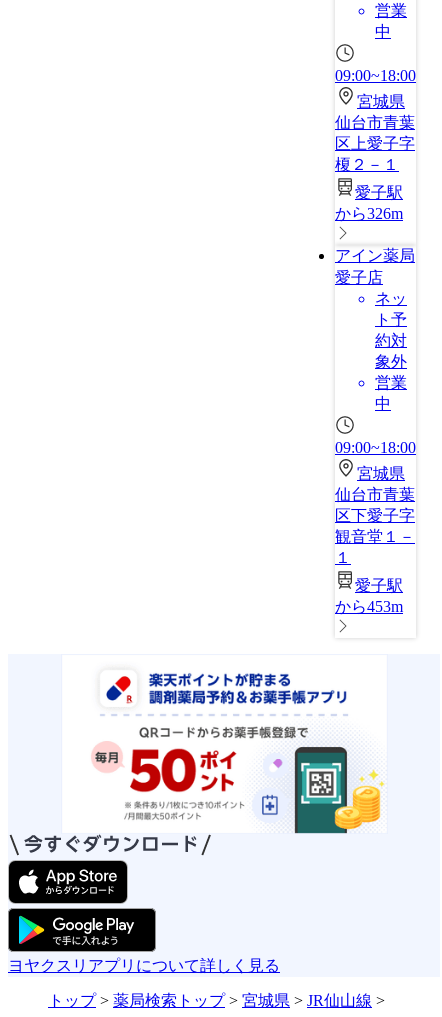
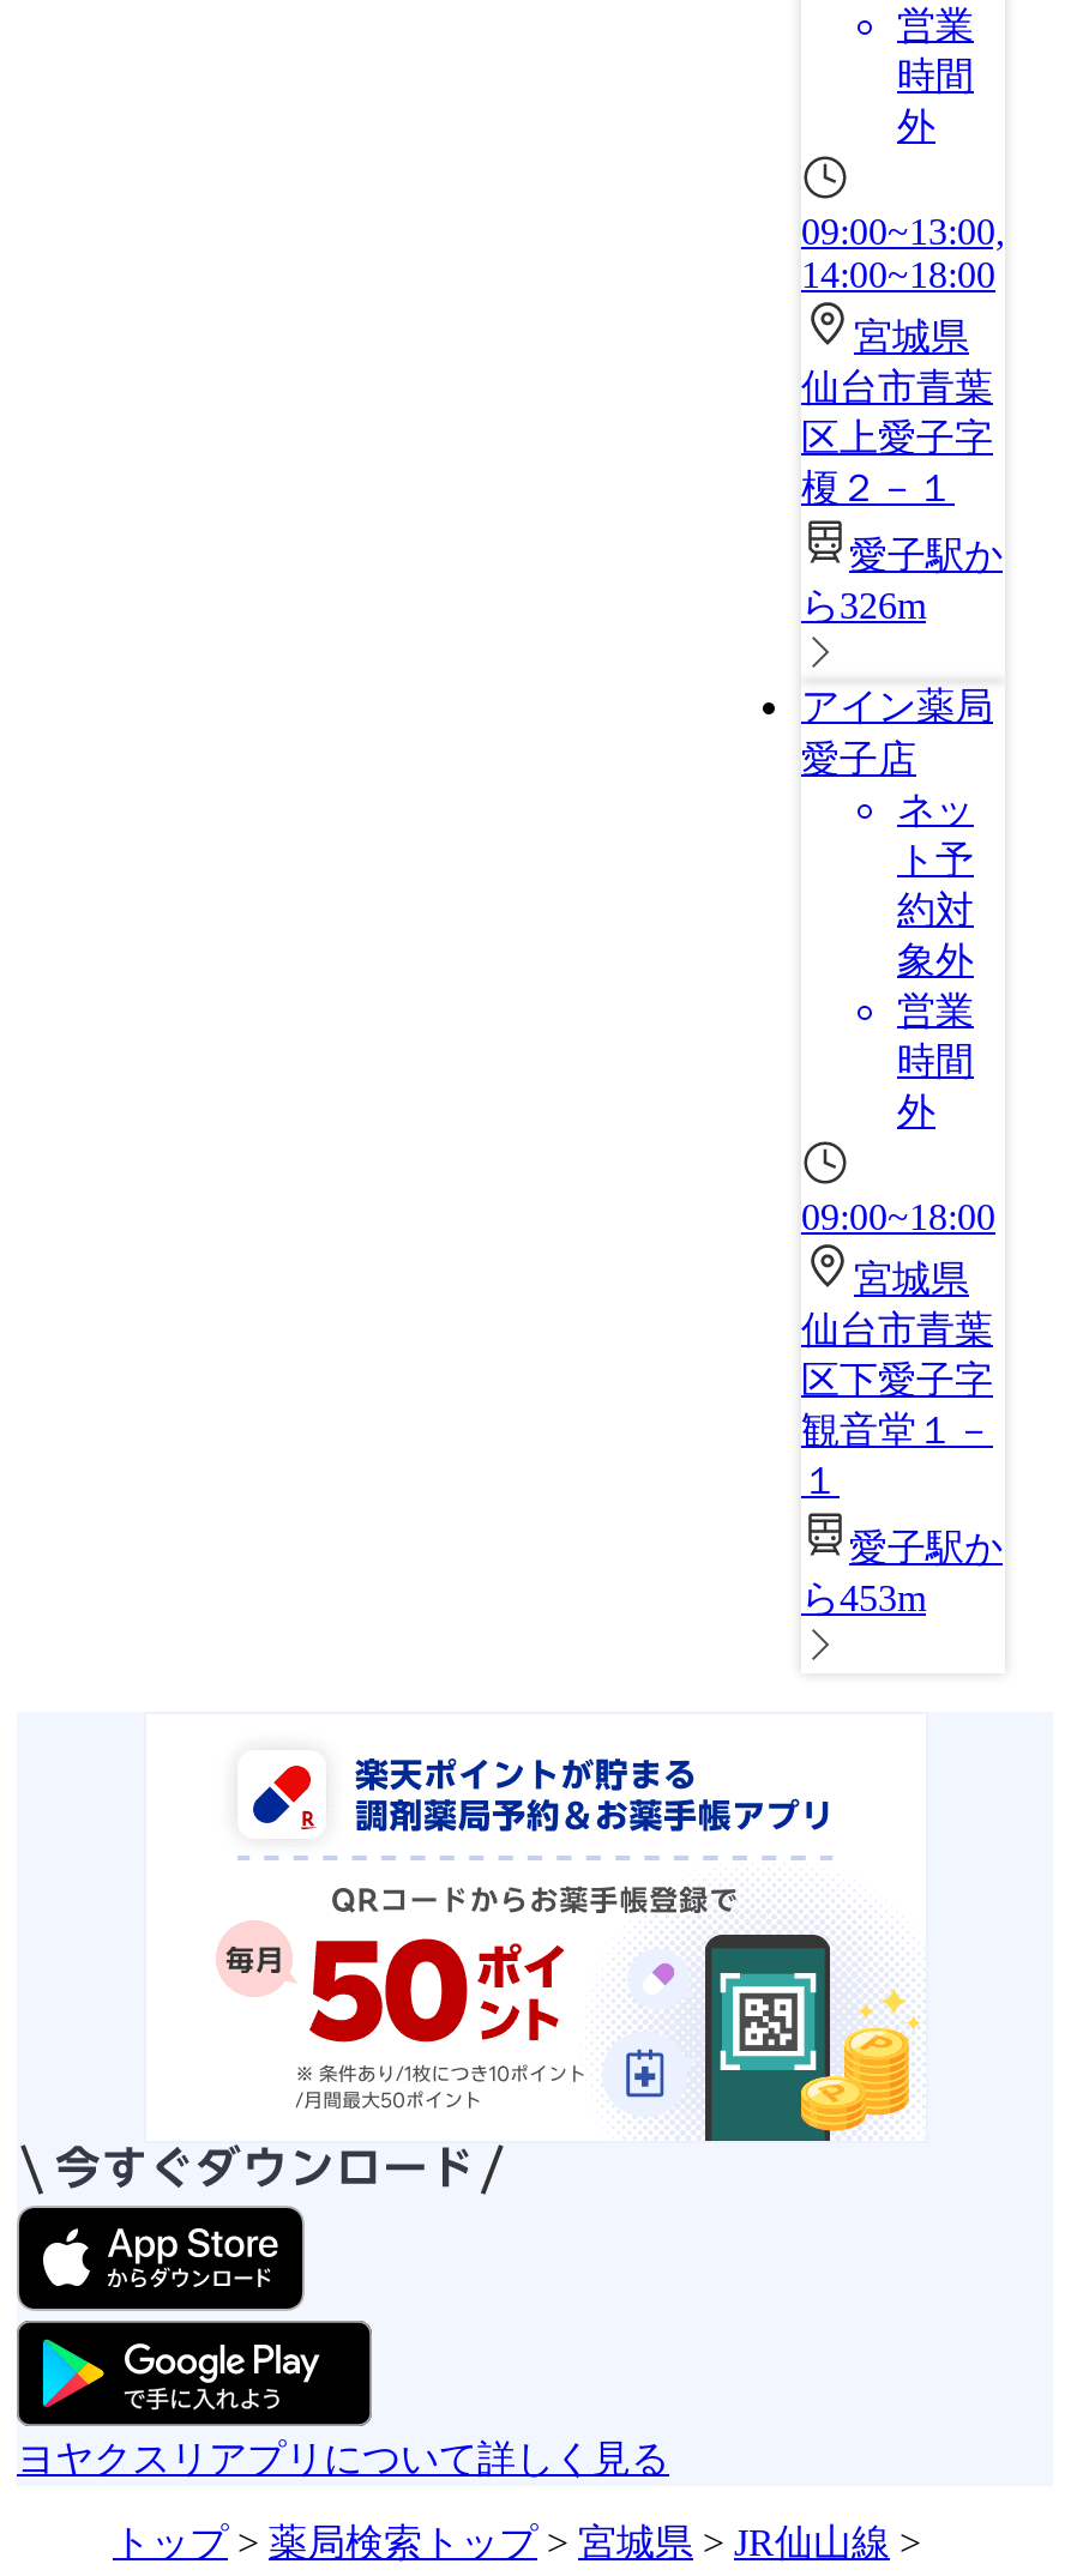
- 中
+ 時間
+ 外

- 09:00~18:00
+ 09:00~13:00,
+ 14:00~18:00

- 中
+ 時間
+ 外
